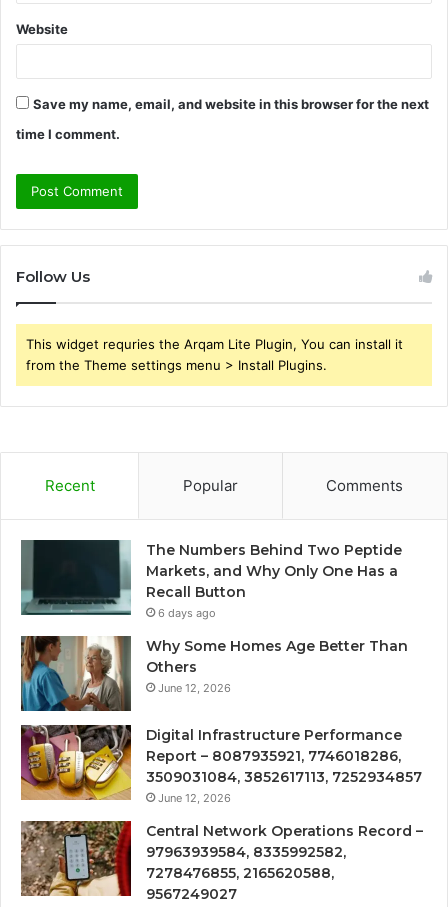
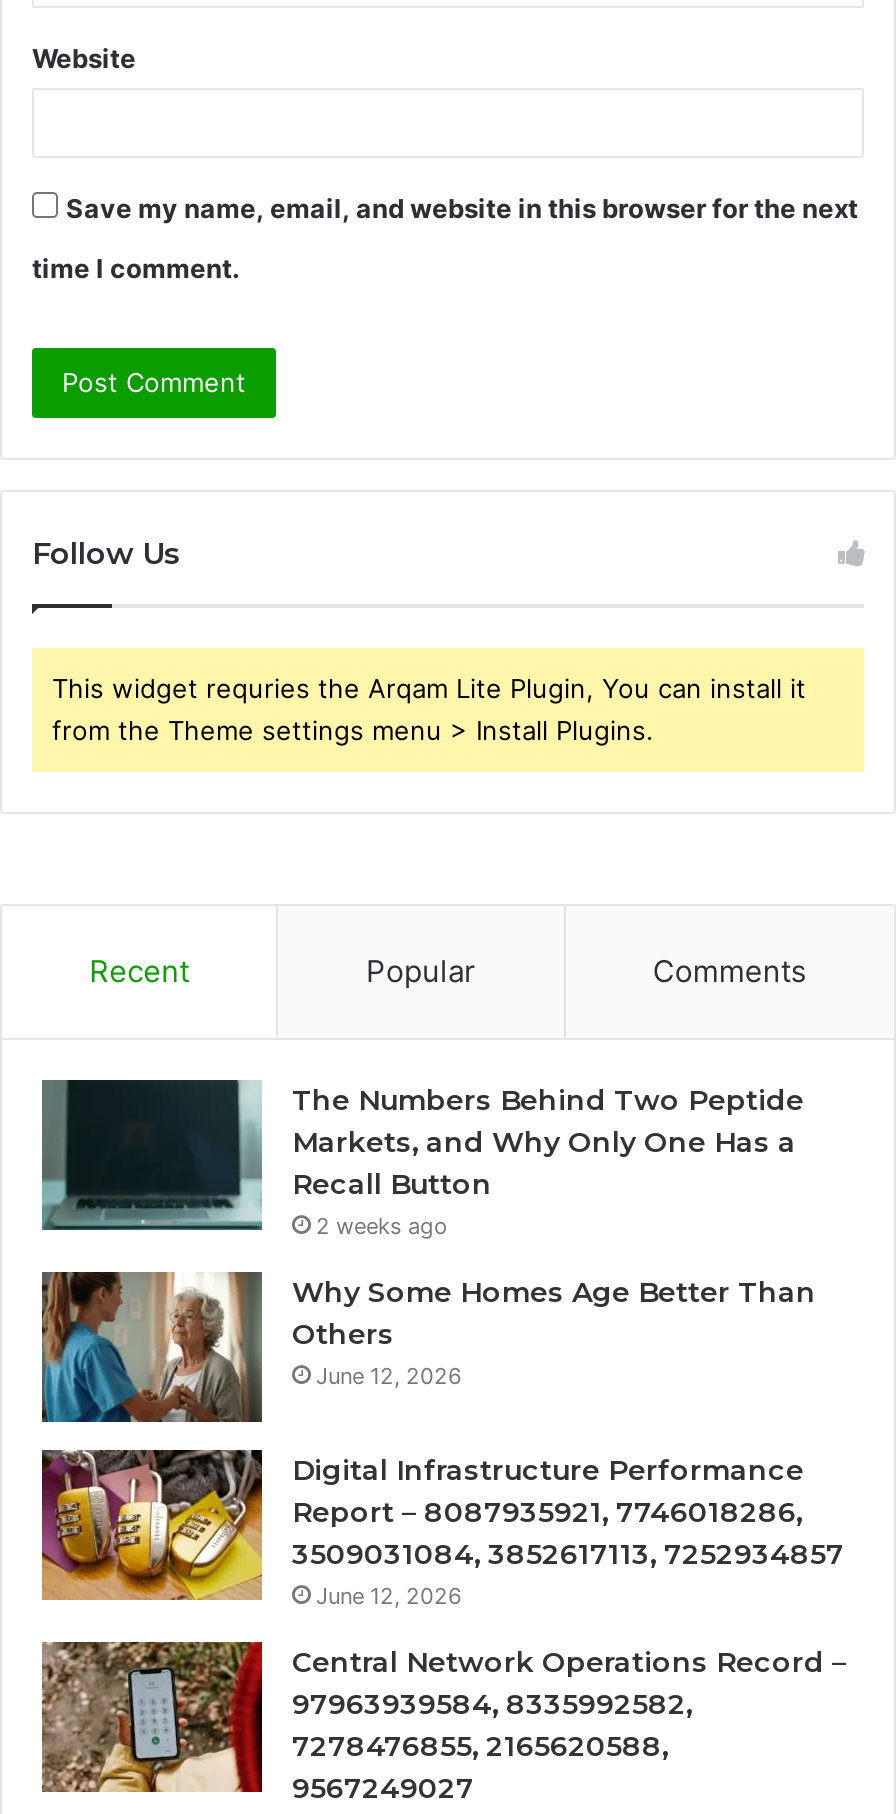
- 6 days ago
+ 2 weeks ago
